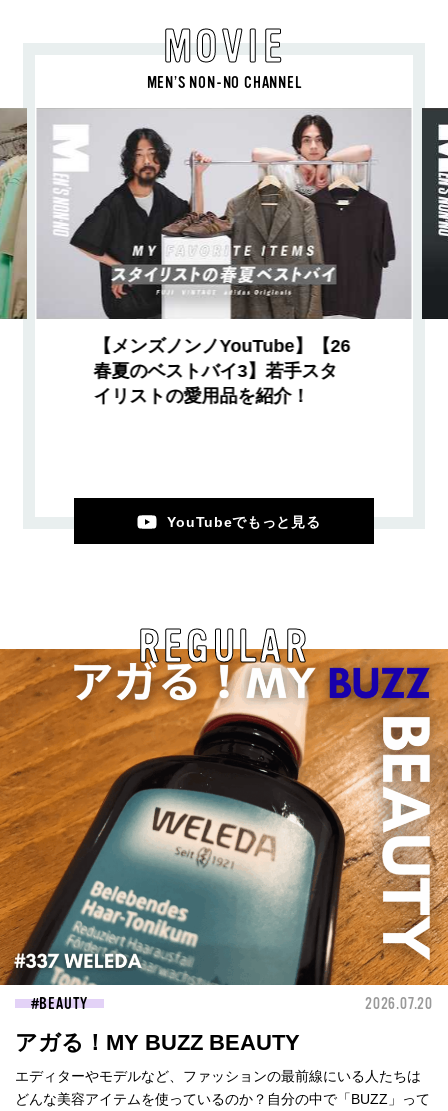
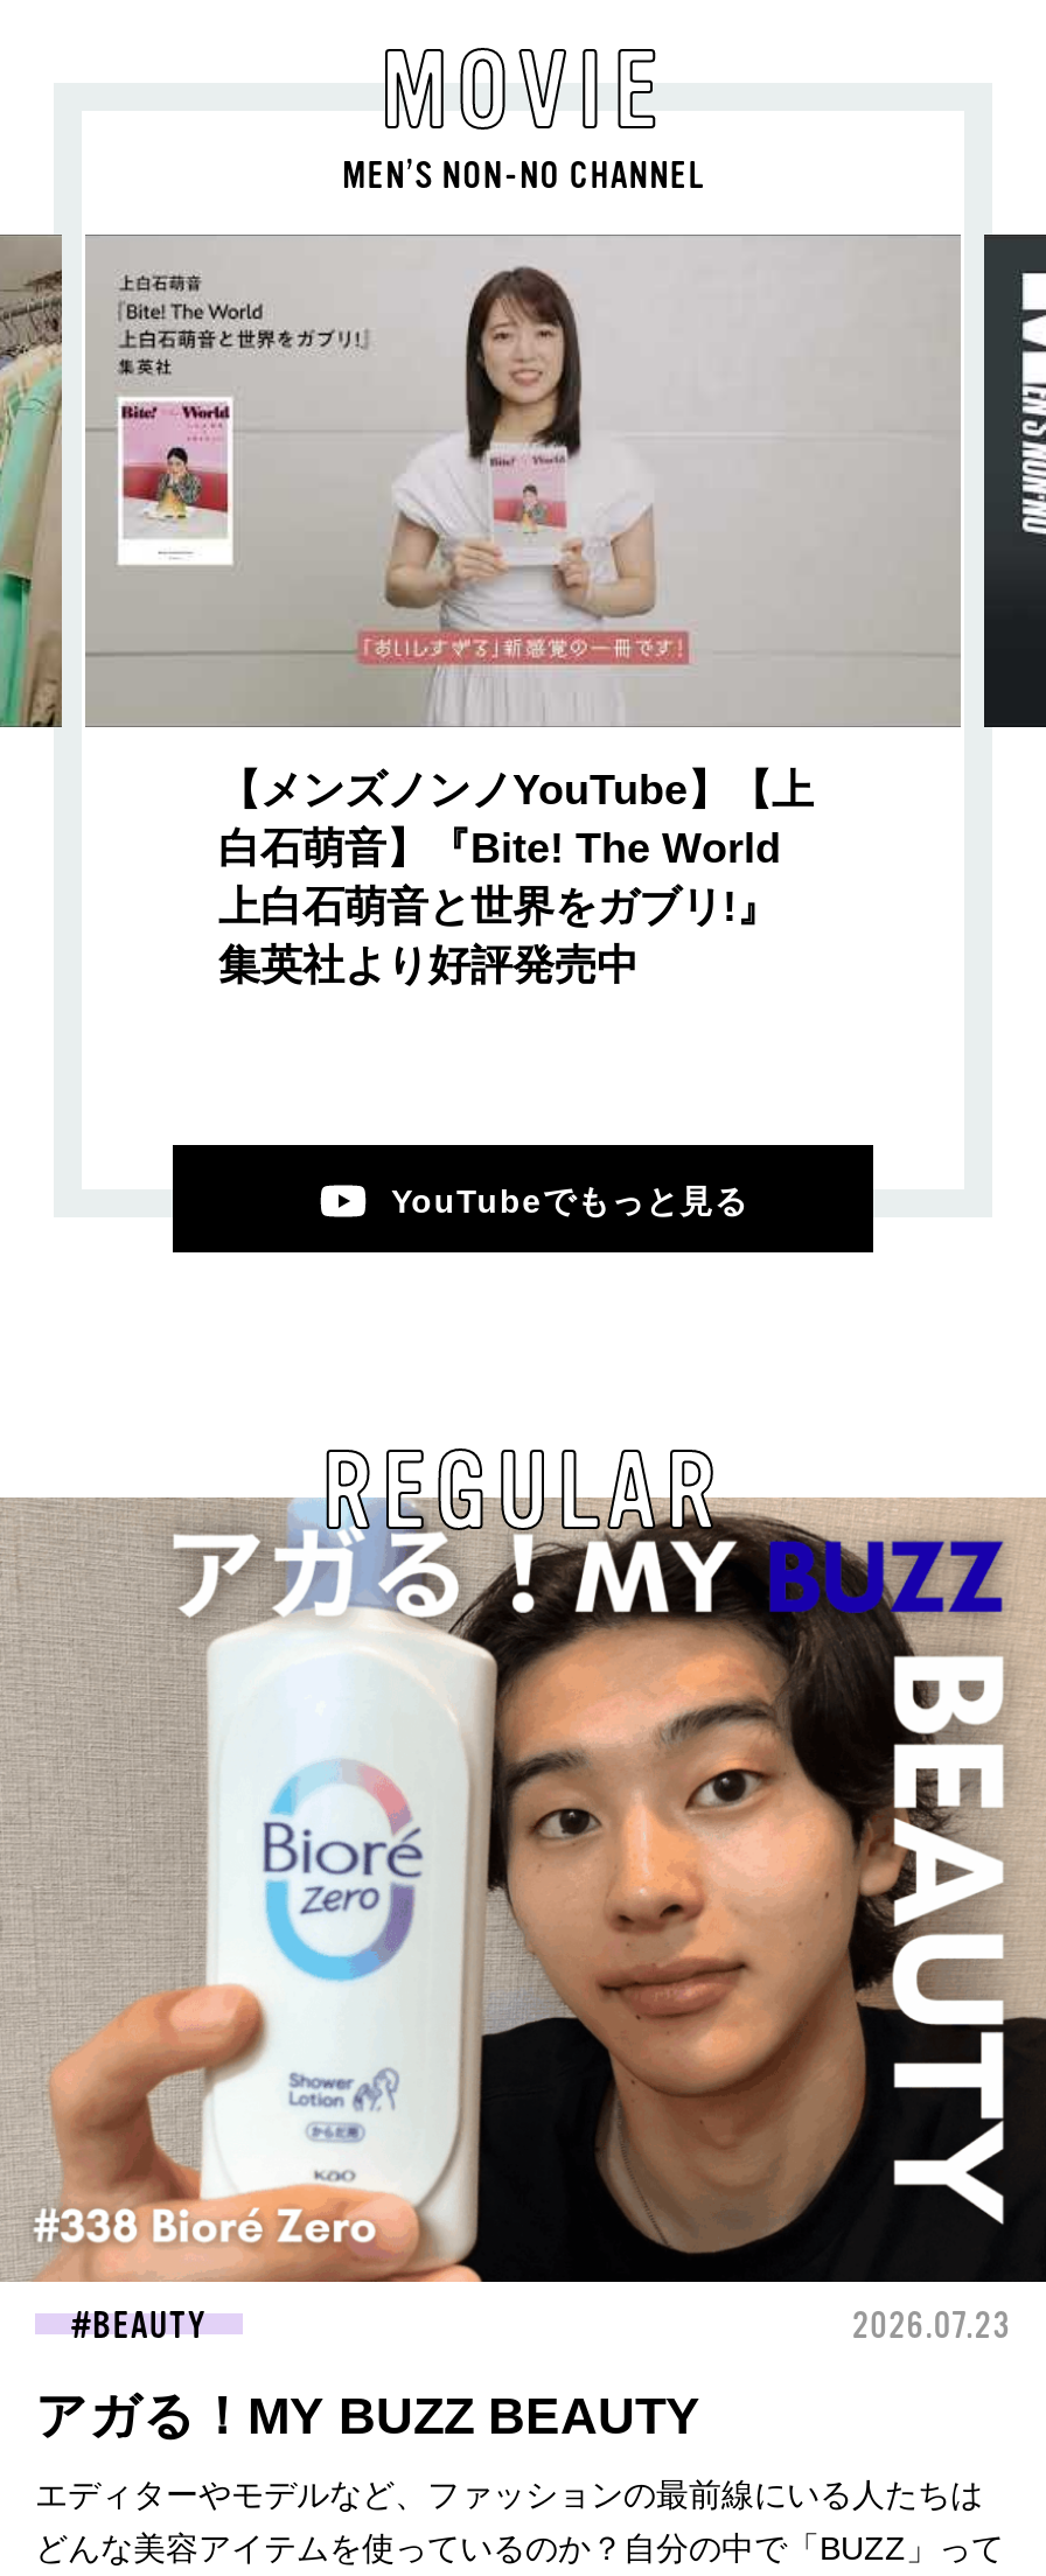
- [image]
- 【メンズノンノYouTube】【26
- 春夏のベストバイ3】若手スタ
- イリストの愛用品を紹介！
+ [image]
+ 【メンズノンノYouTube】【上
+ 白石萌音】『Bite! The World
+ 上白石萌音と世界をガブリ!』
+ 集英社より好評発売中

- [image]
- 2026.07.20
+ [image]
+ 2026.07.23
